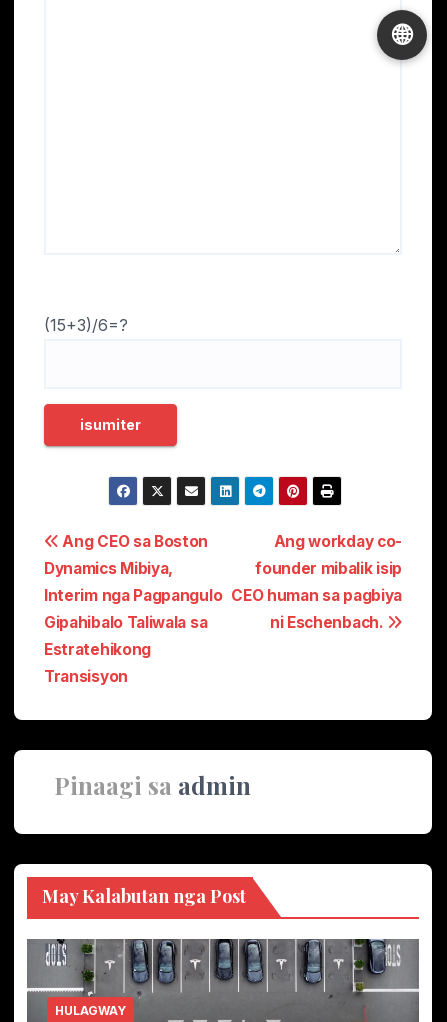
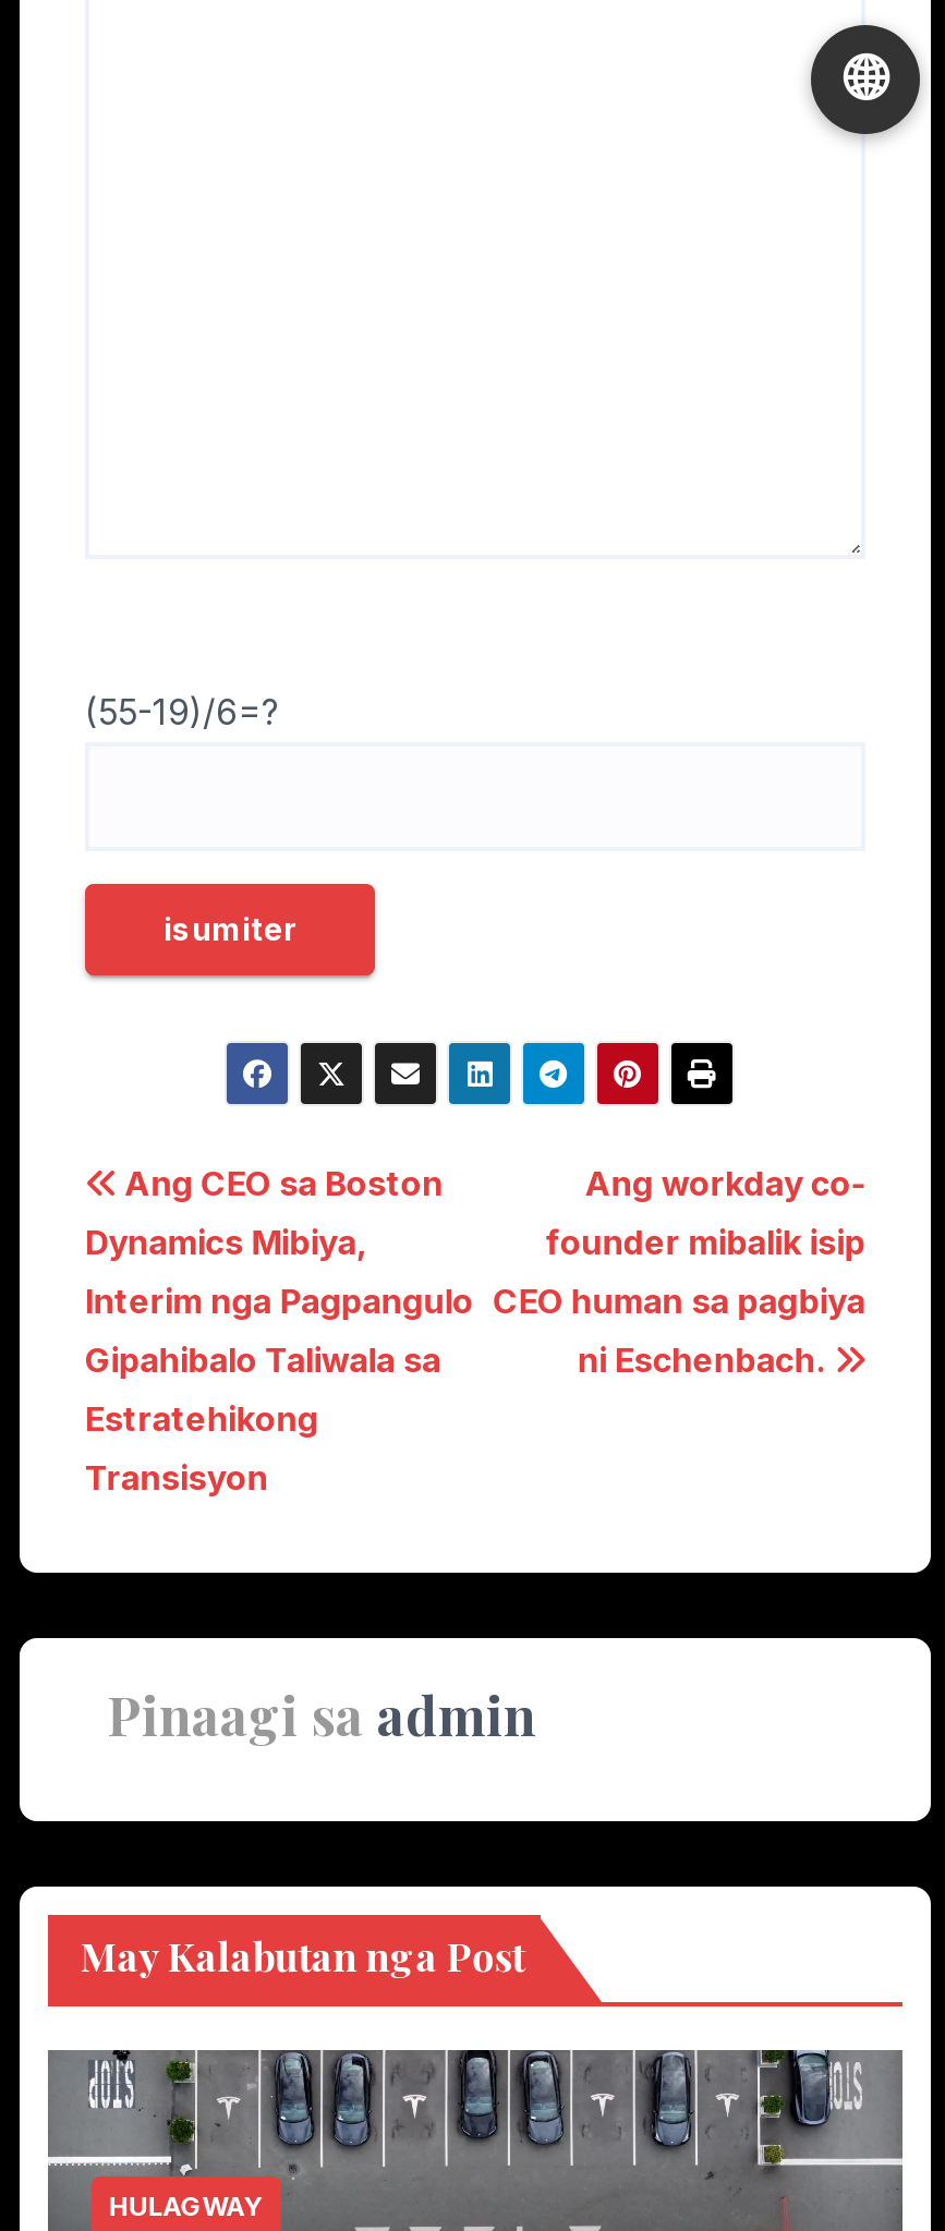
- (15+3)/6=?
+ (55-19)/6=?
